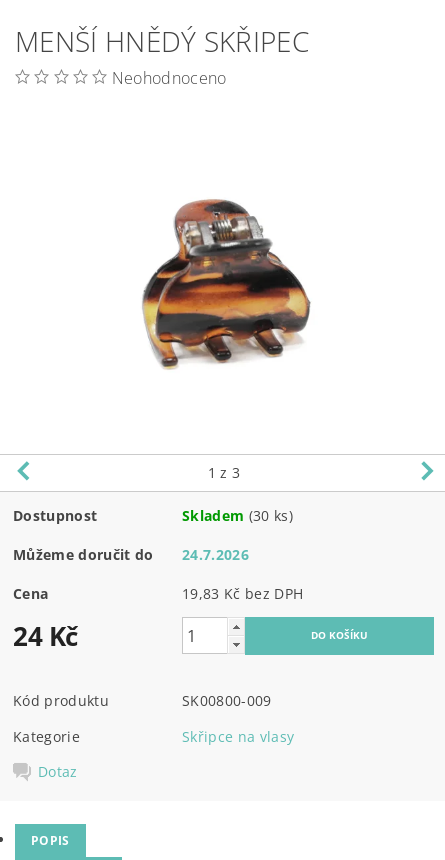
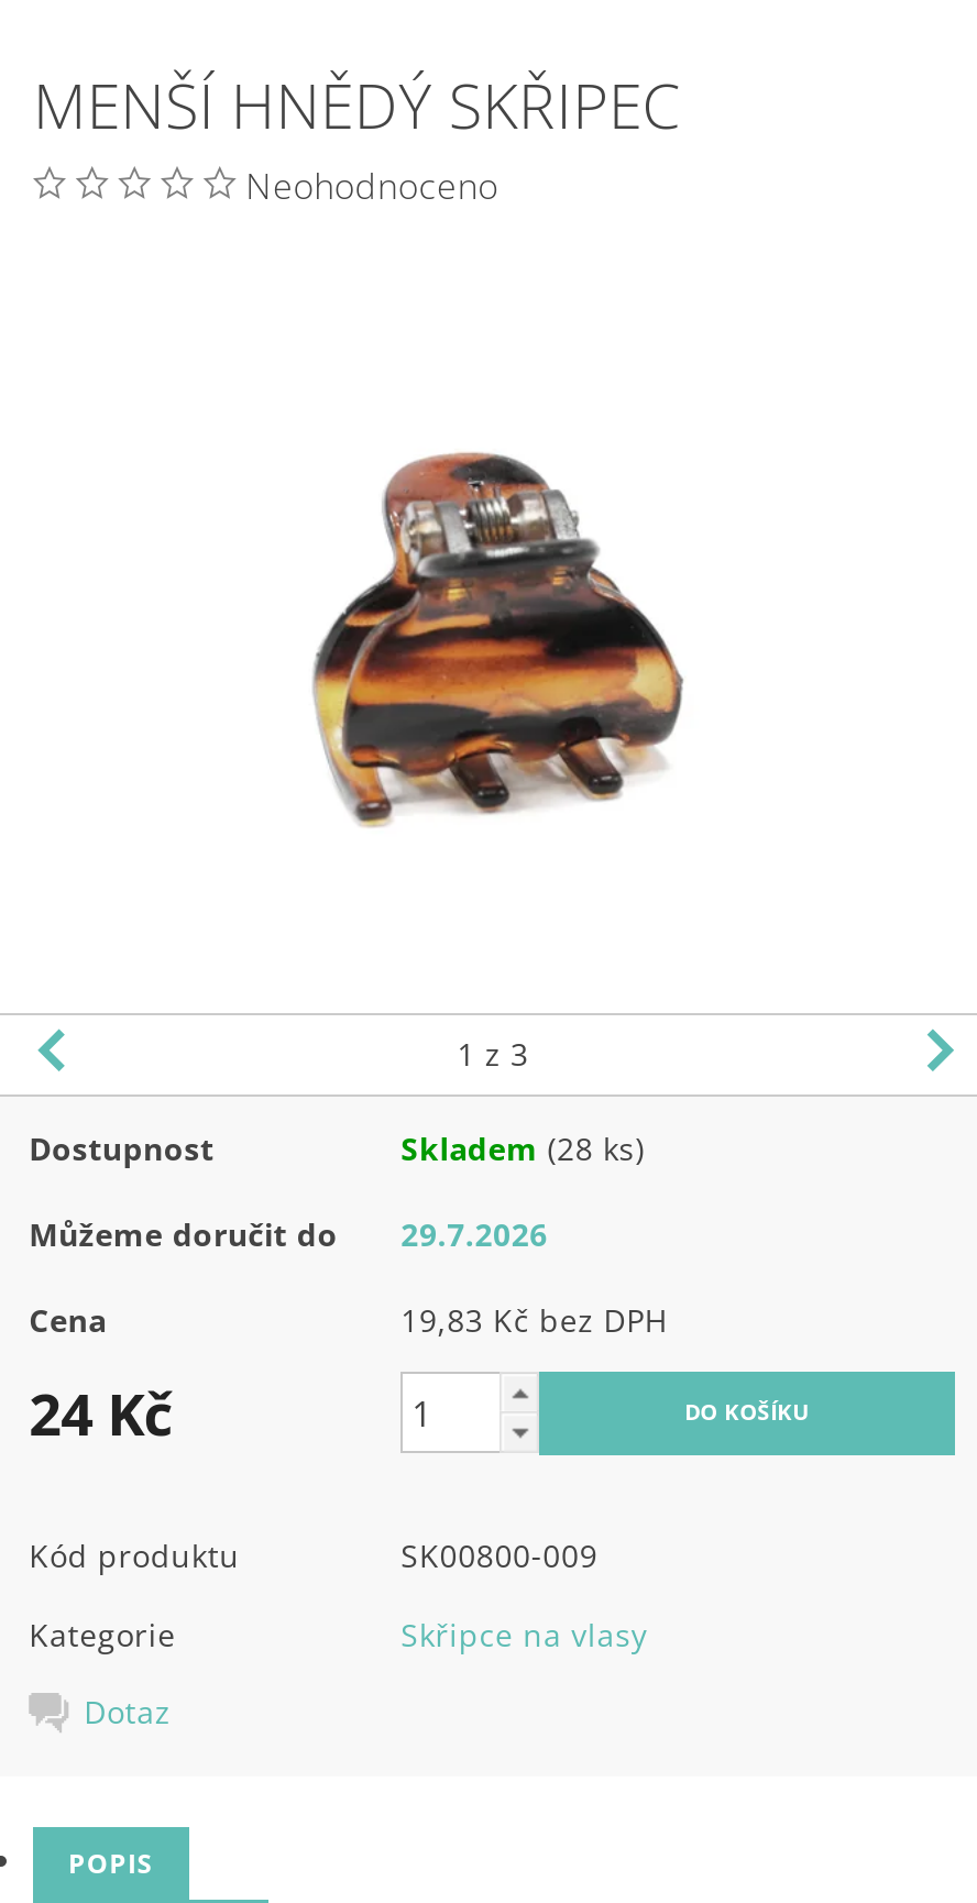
- Skladem (30 ks)
+ Skladem (28 ks)

- Můžeme doručit do 24.7.2026
+ Můžeme doručit do 29.7.2026
